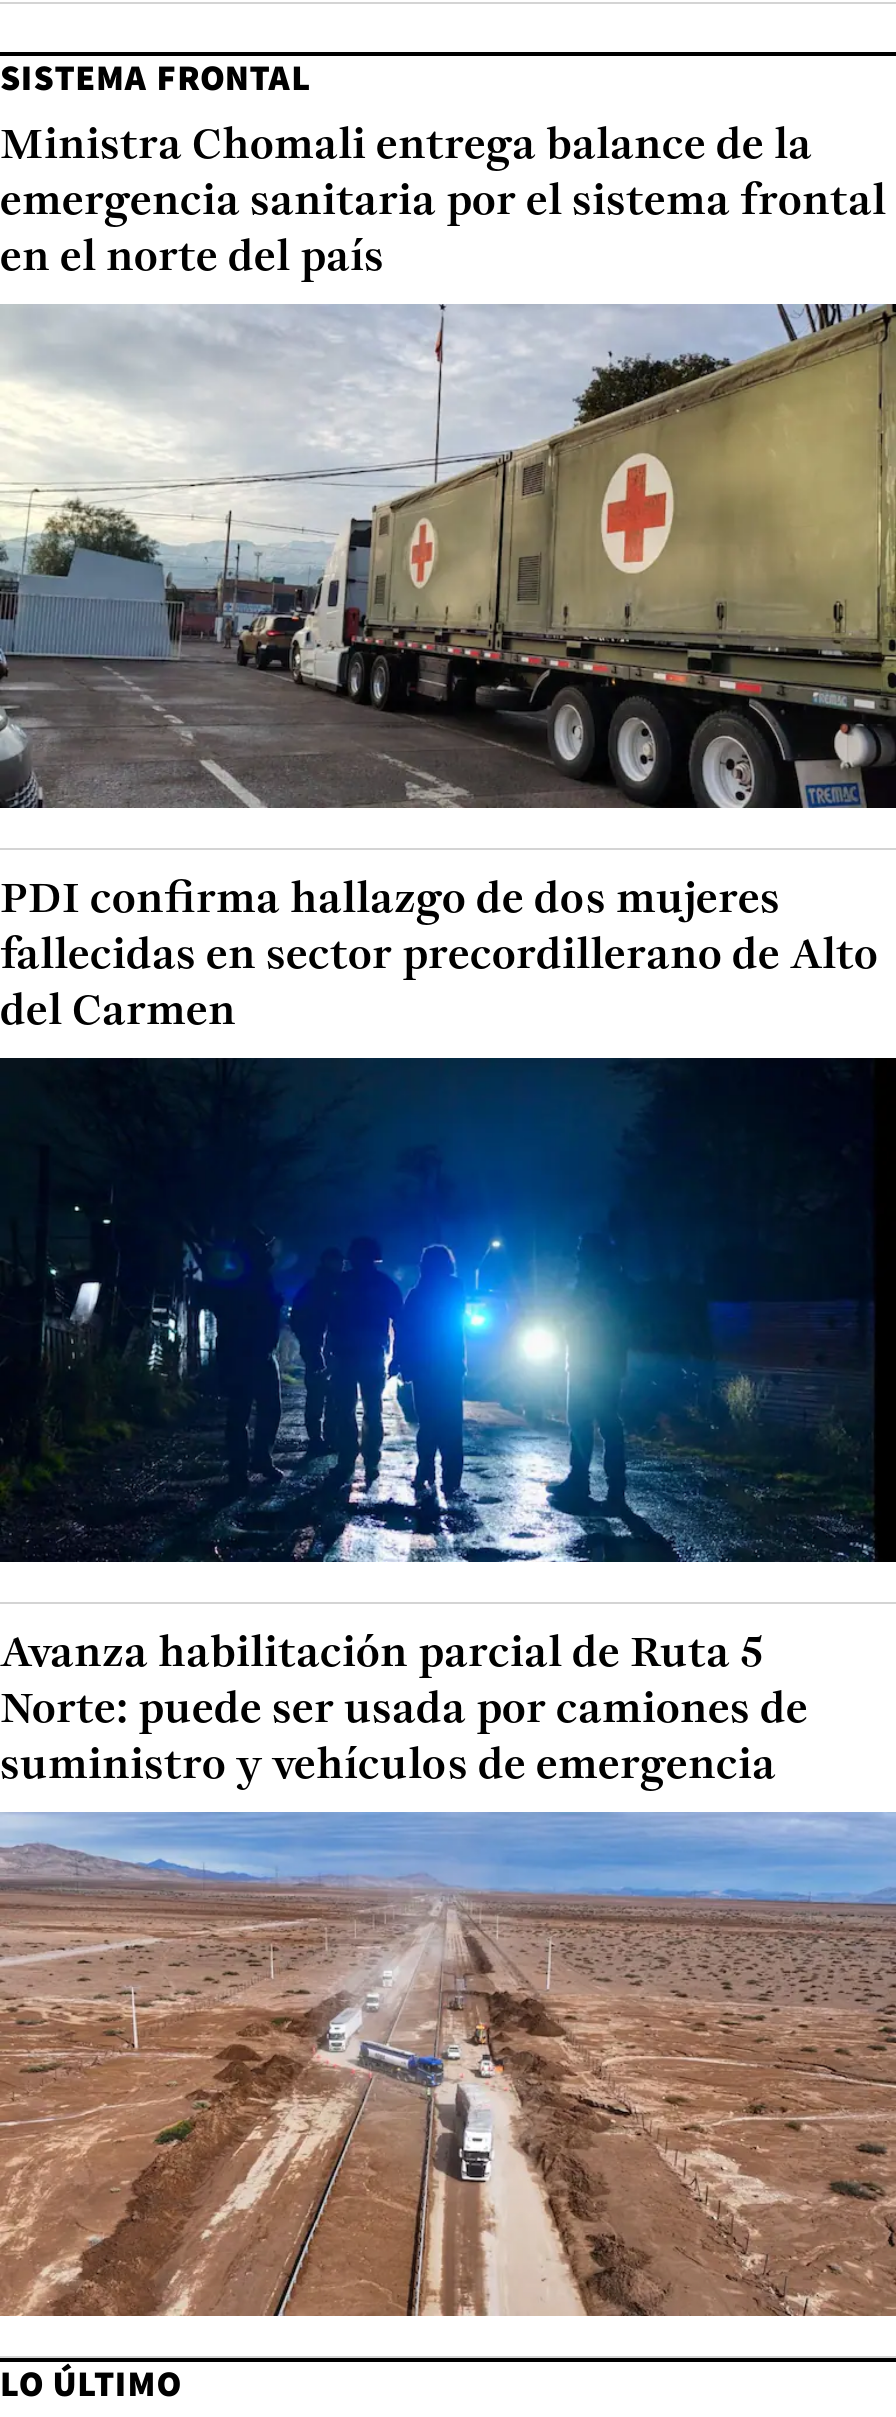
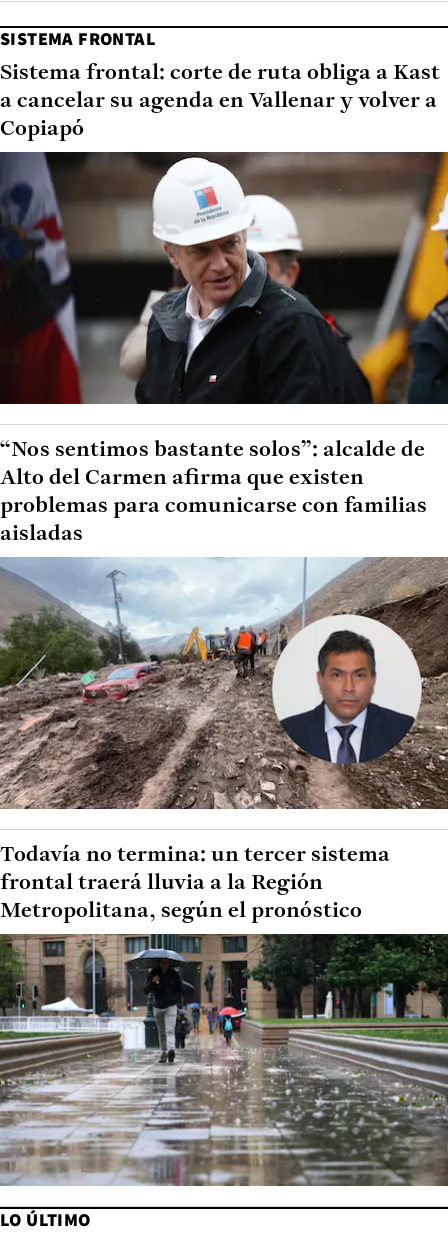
- Ministra Chomali entrega balance de la
- emergencia sanitaria por el sistema frontal
- en el norte del país
+ Sistema frontal: corte de ruta obliga a Kast
+ a cancelar su agenda en Vallenar y volver a
+ Copiapó

- [image]
- PDI confirma hallazgo de dos mujeres
- fallecidas en sector precordillerano de Alto
- del Carmen
+ [image]
+ “Nos sentimos bastante solos”: alcalde de
+ Alto del Carmen afirma que existen
+ problemas para comunicarse con familias
+ aisladas

- [image]
- Avanza habilitación parcial de Ruta 5
- Norte: puede ser usada por camiones de
- suministro y vehículos de emergencia
+ [image]
+ Todavía no termina: un tercer sistema
+ frontal traerá lluvia a la Región
+ Metropolitana, según el pronóstico

- [image]
+ [image]
